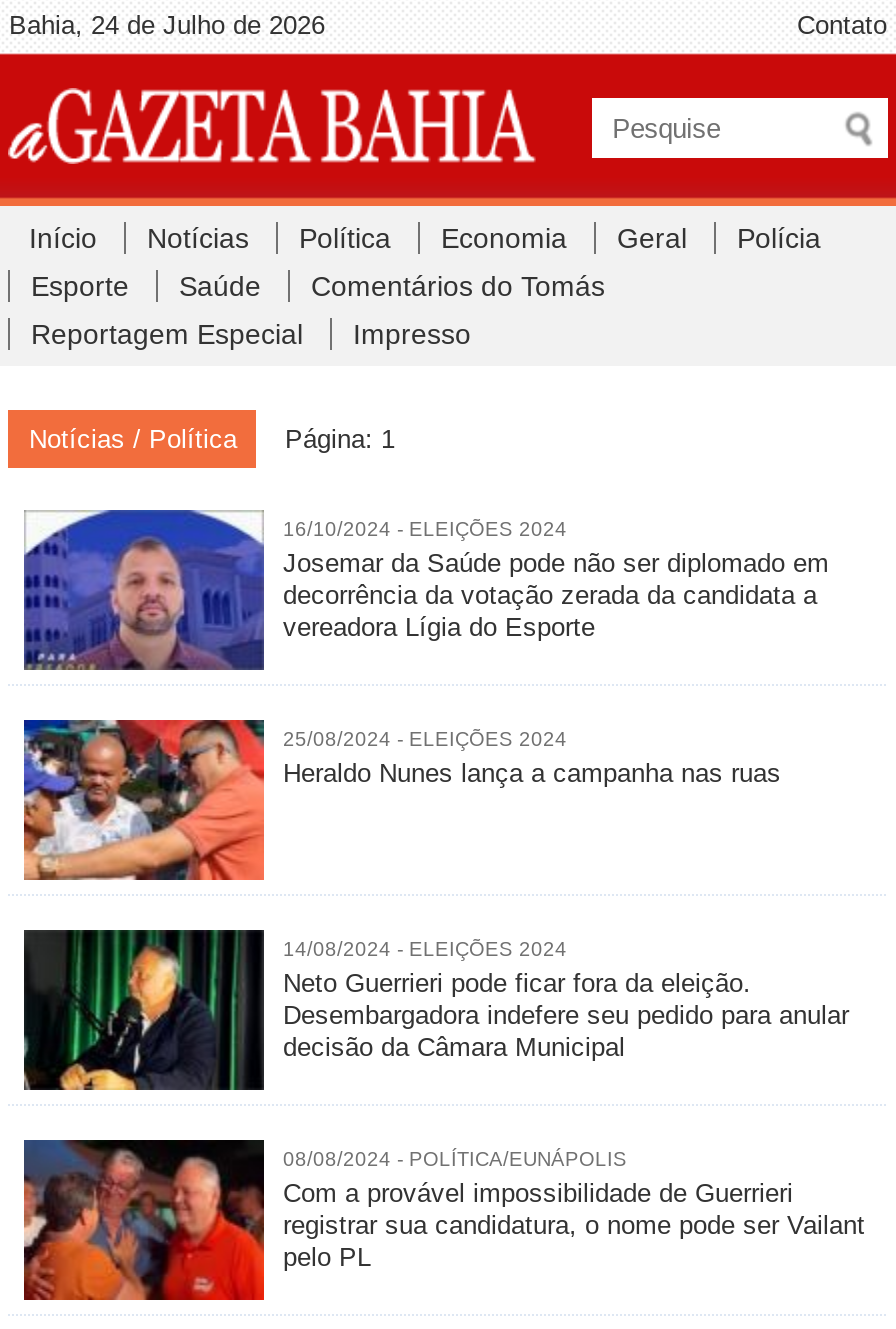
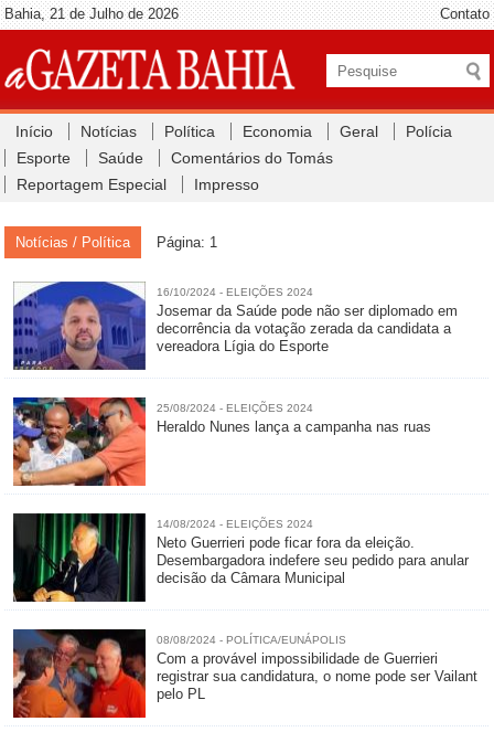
- Bahia, 24 de Julho de 2026
+ Bahia, 21 de Julho de 2026
